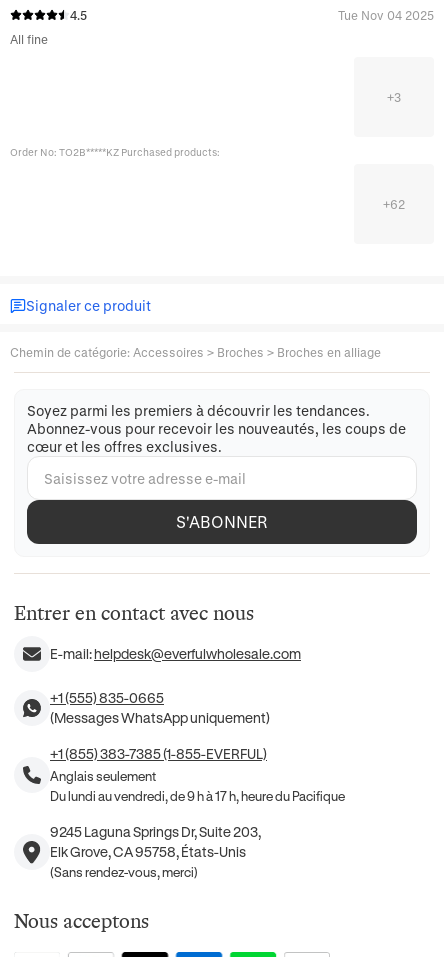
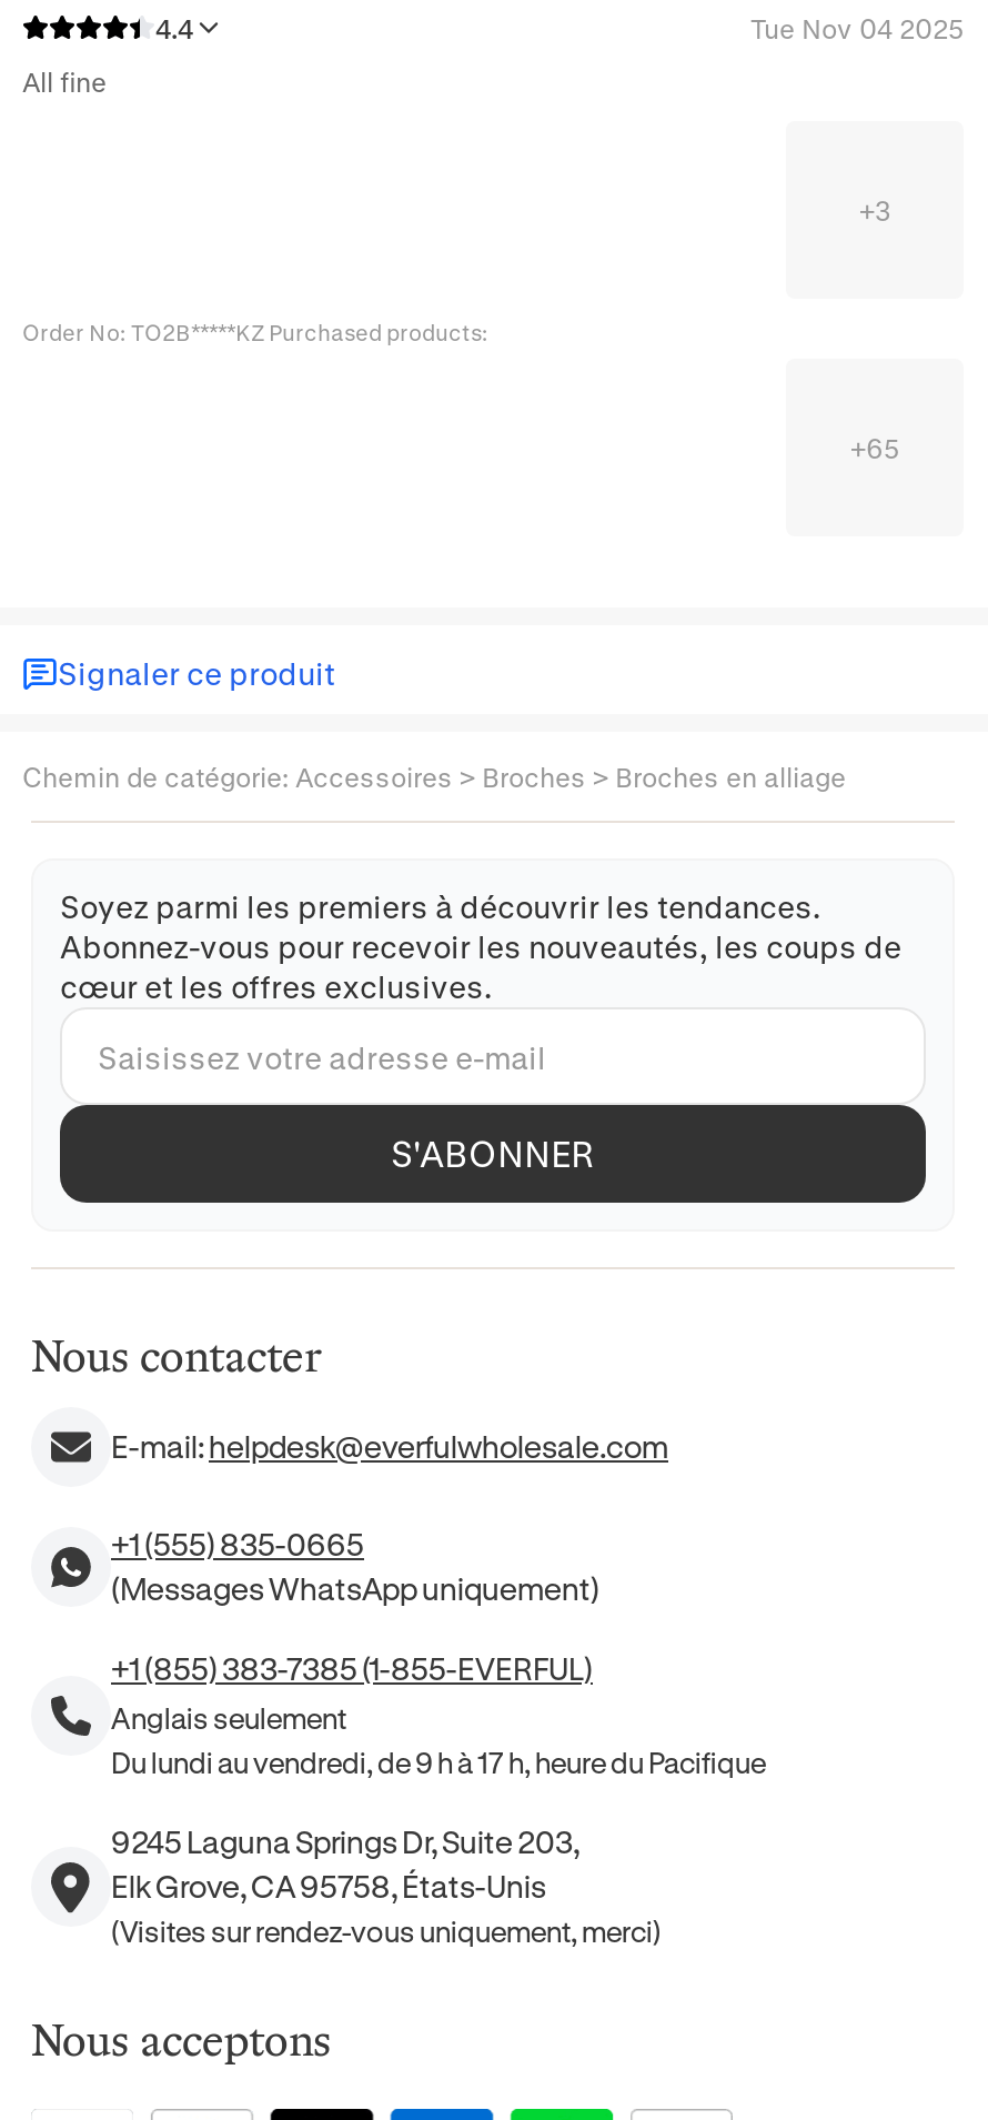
- 4.5
+ 4.4

- +62
+ +65

- Entrer en contact avec nous
+ Nous contacter

- (Sans rendez-vous, merci)
+ (Visites sur rendez-vous uniquement, merci)
